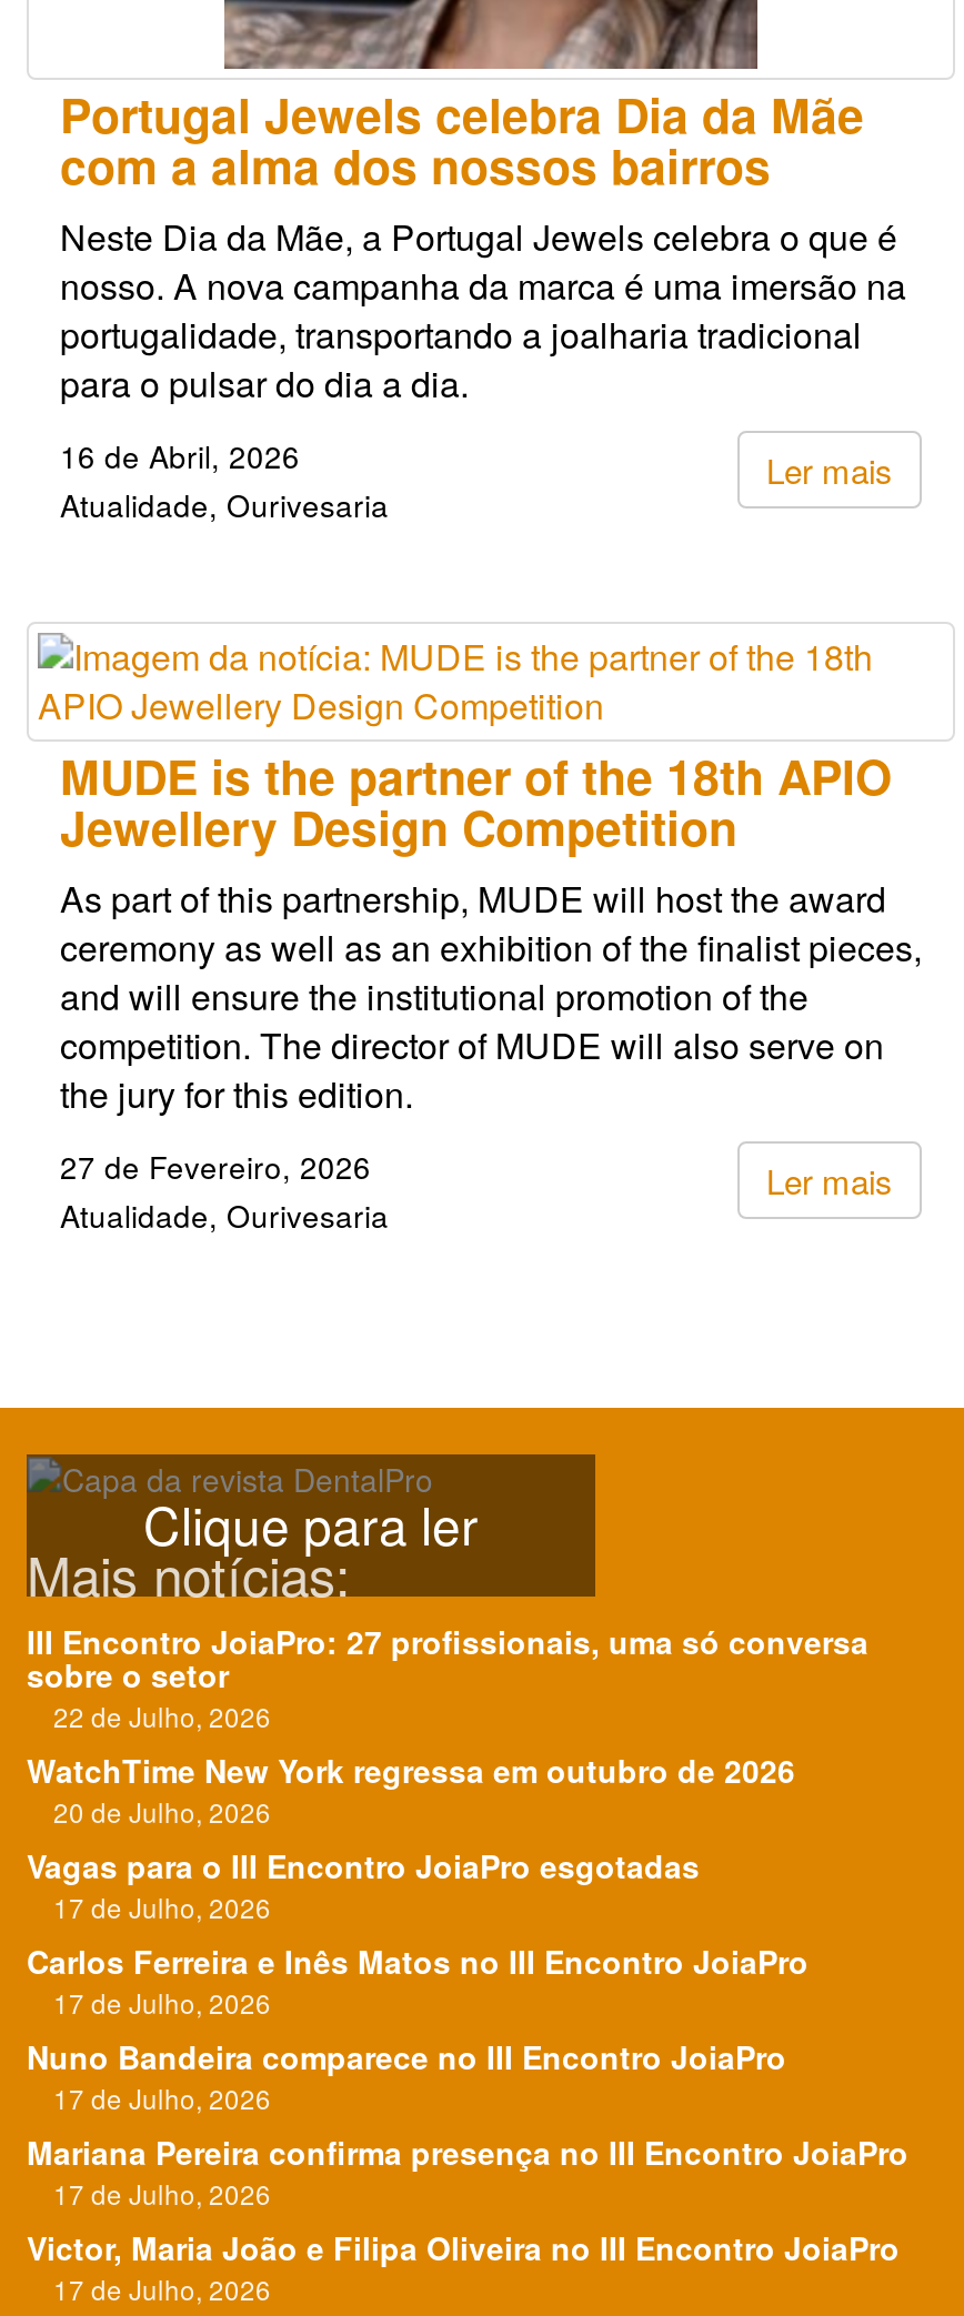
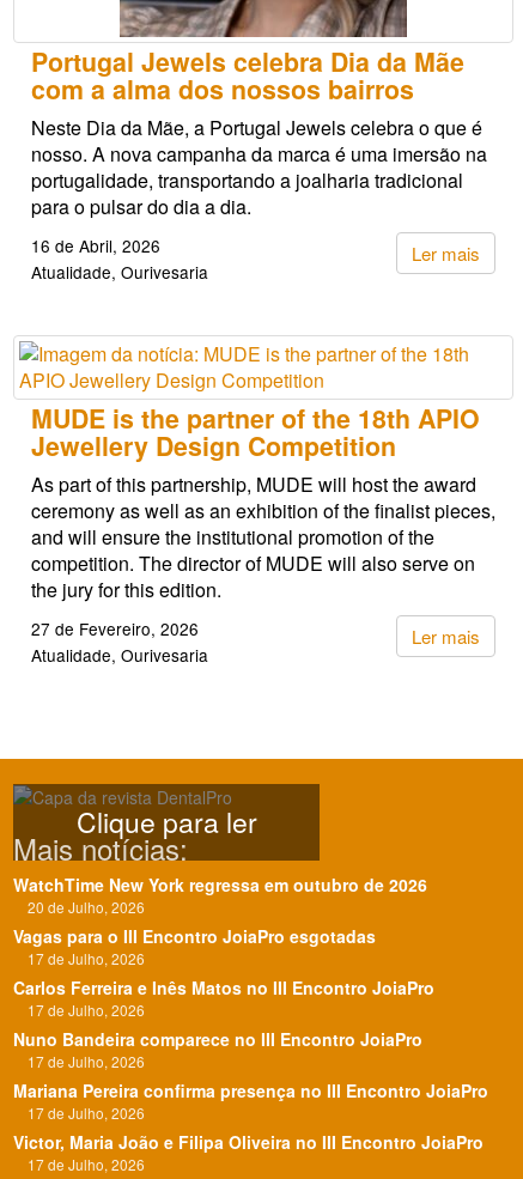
- III Encontro JoiaPro: 27 profissionais, uma só conversa
- sobre o setor
- 22 de Julho, 2026
